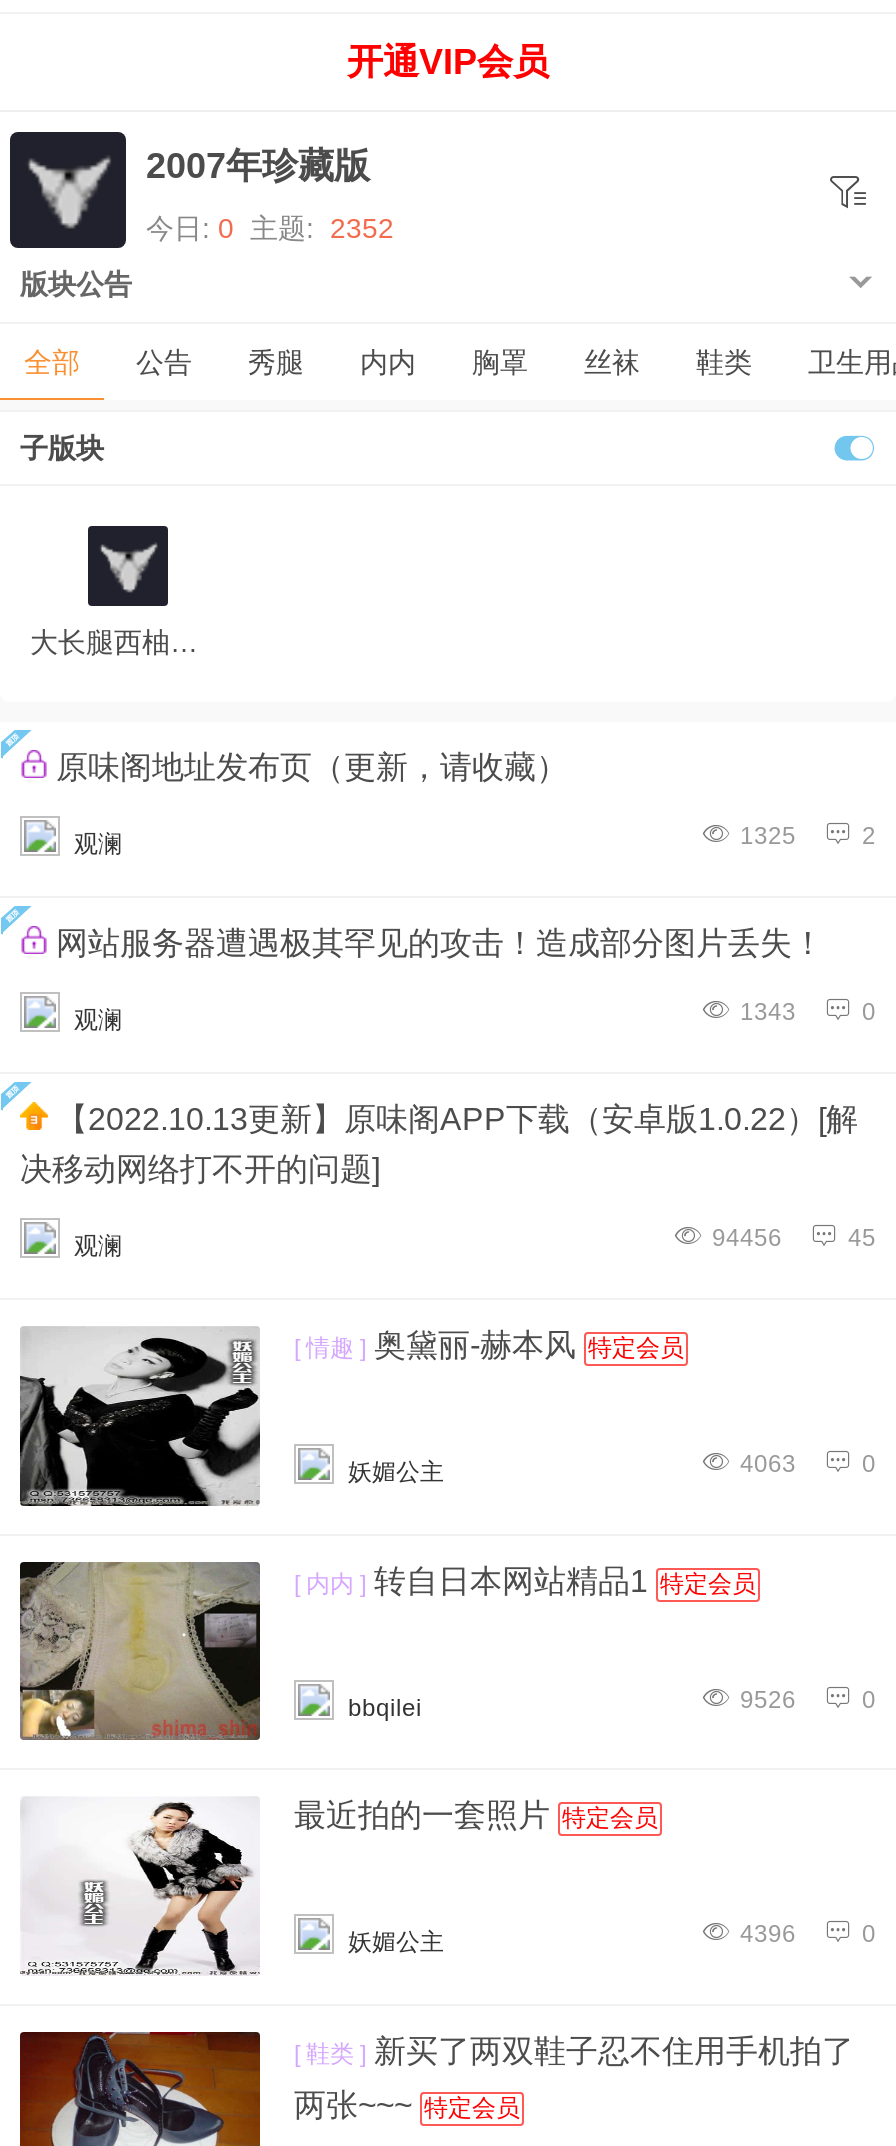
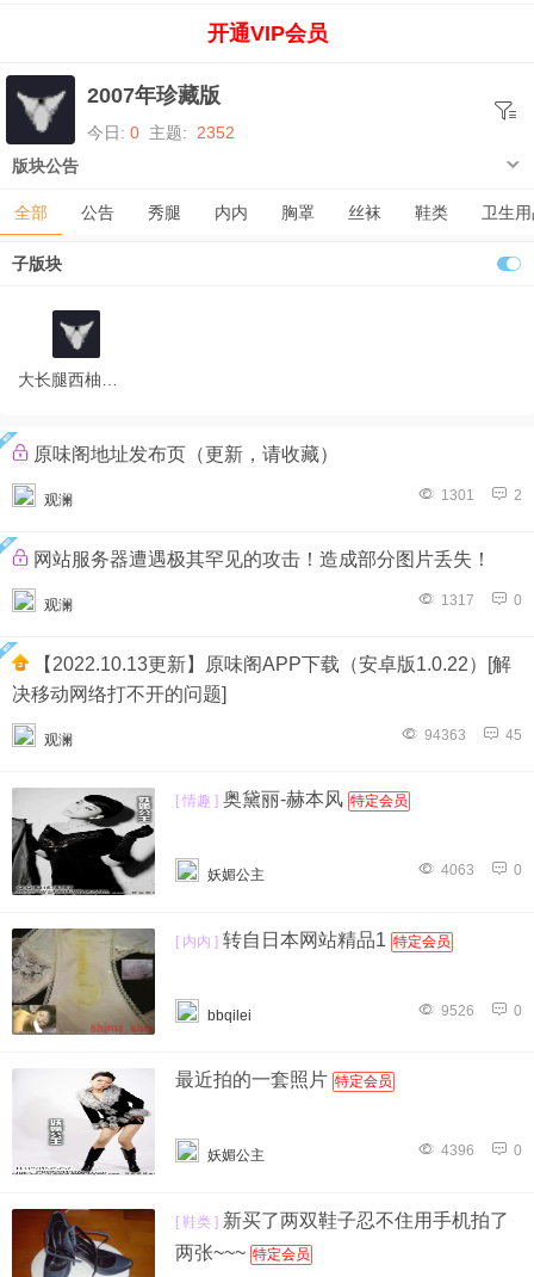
- 1325
+ 1301

- 1343
+ 1317

- 94456
+ 94363
